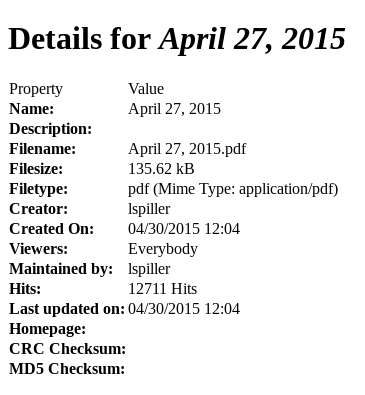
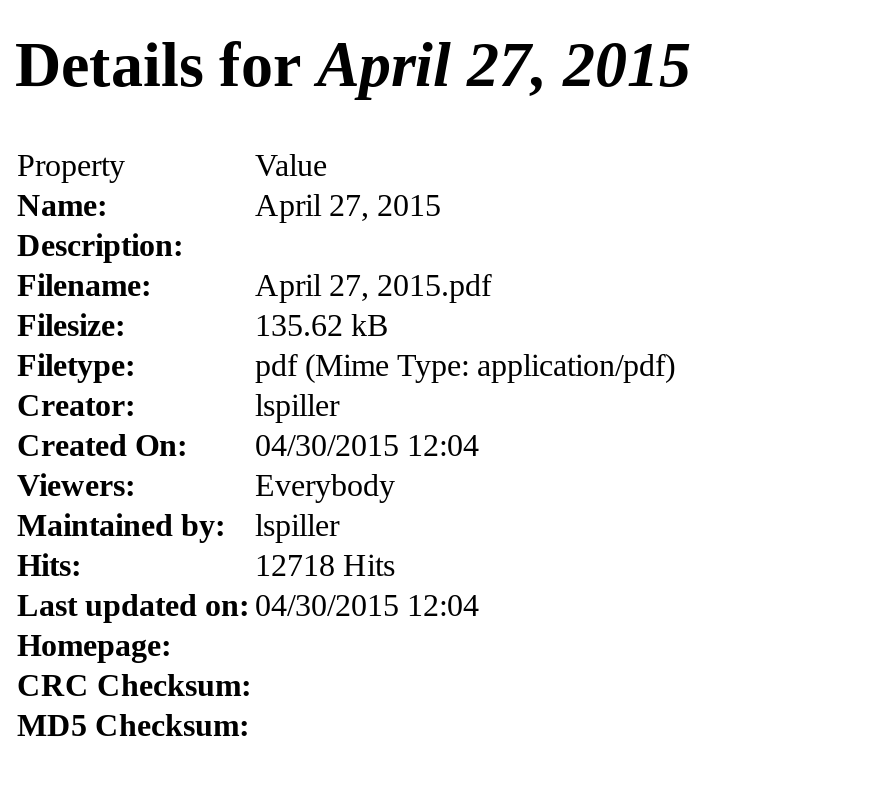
- 12711 Hits
+ 12718 Hits
